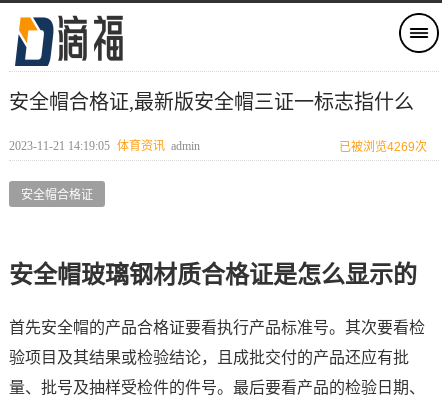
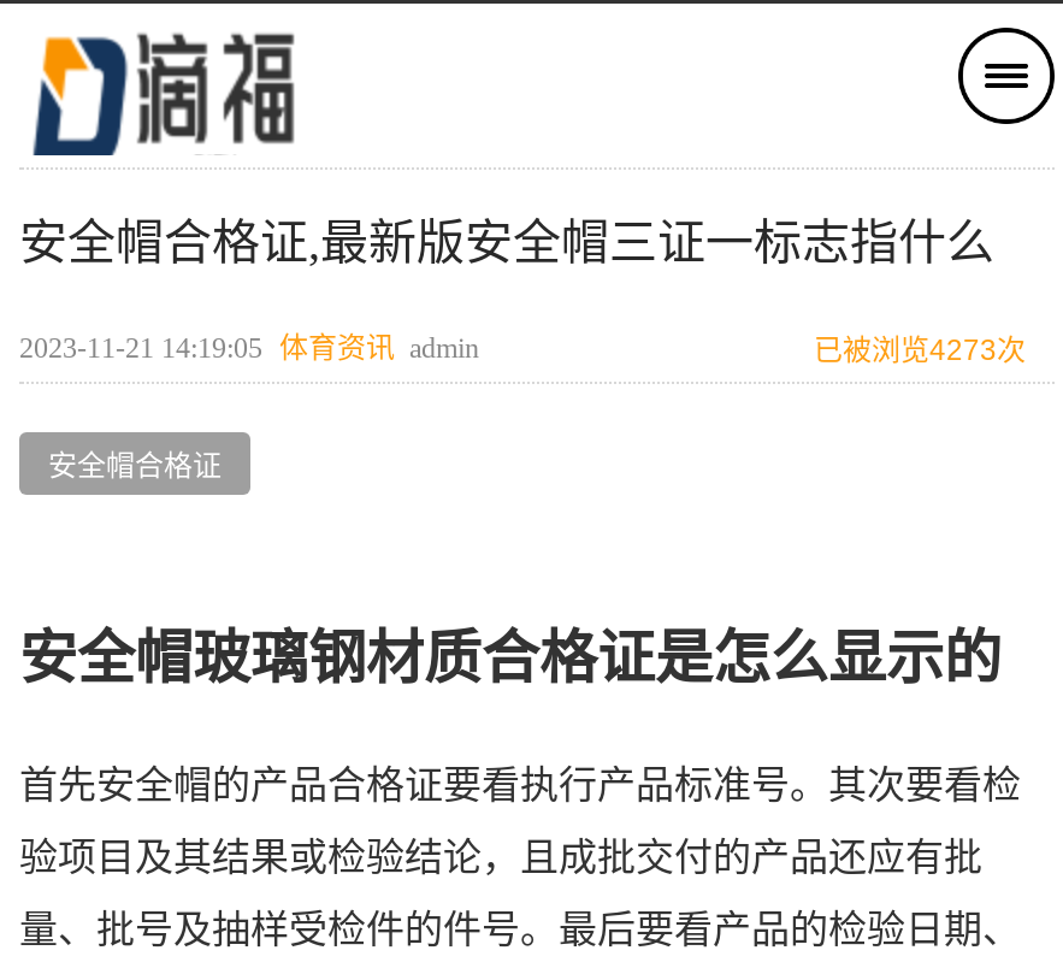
- 已被浏览4269次
+ 已被浏览4273次
